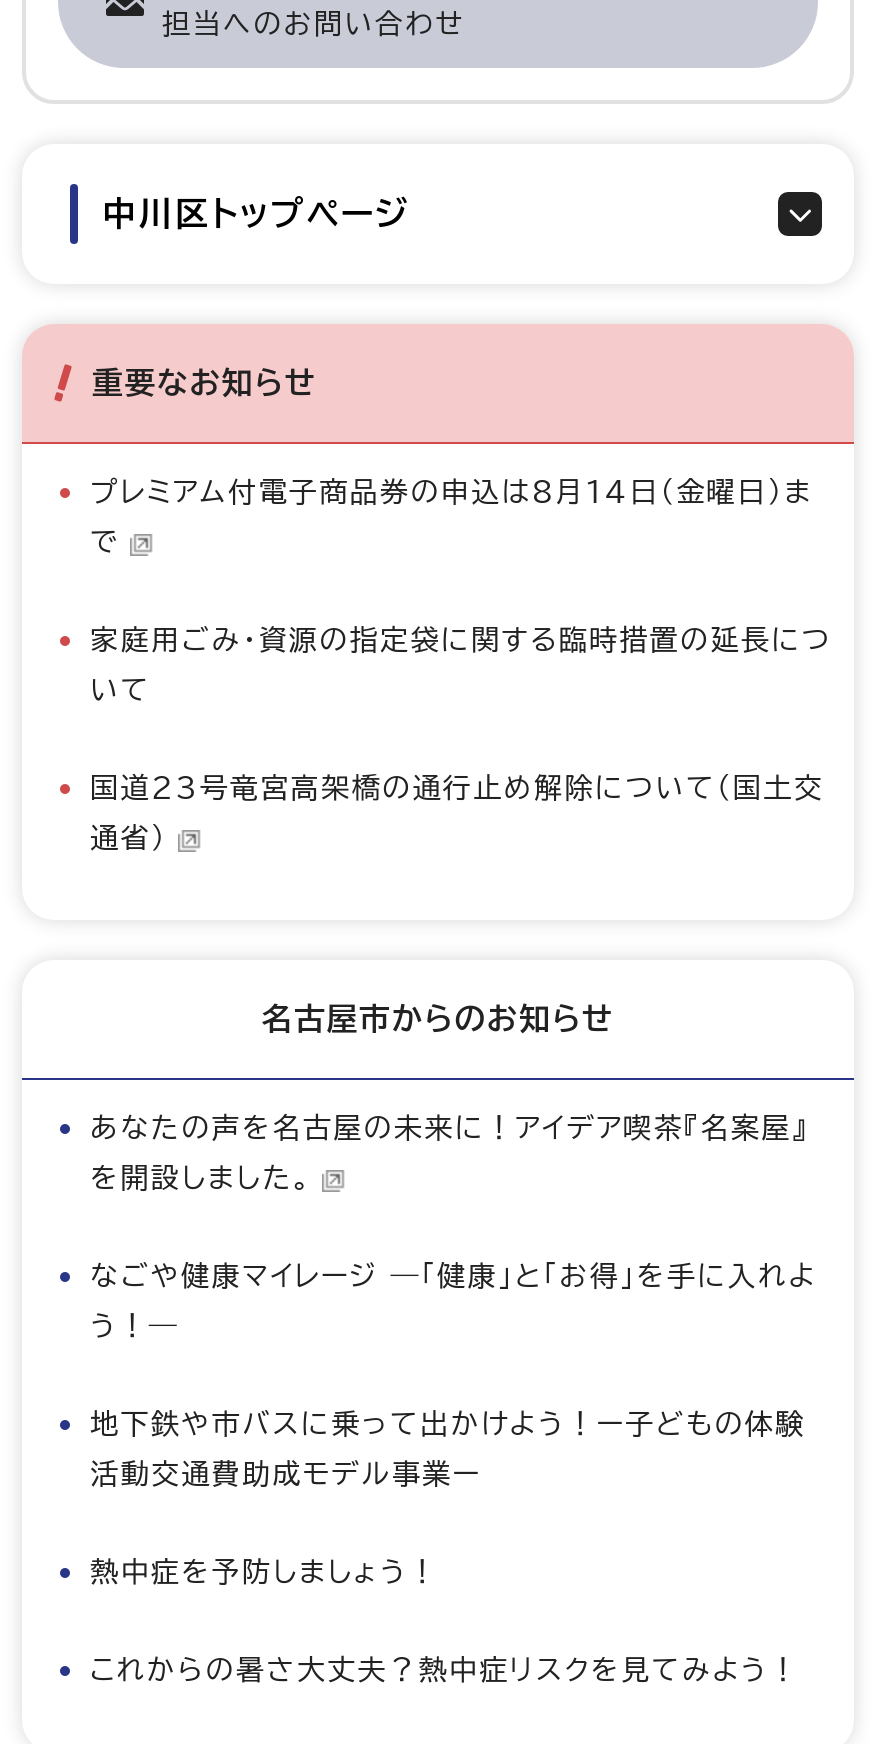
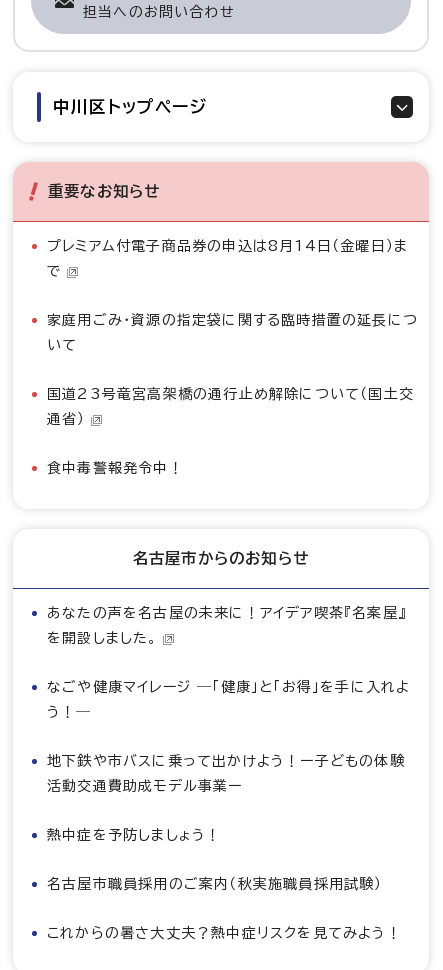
+ 食中毒警報発令中！

+ 名古屋市職員採用のご案内（秋実施職員採用試験）
